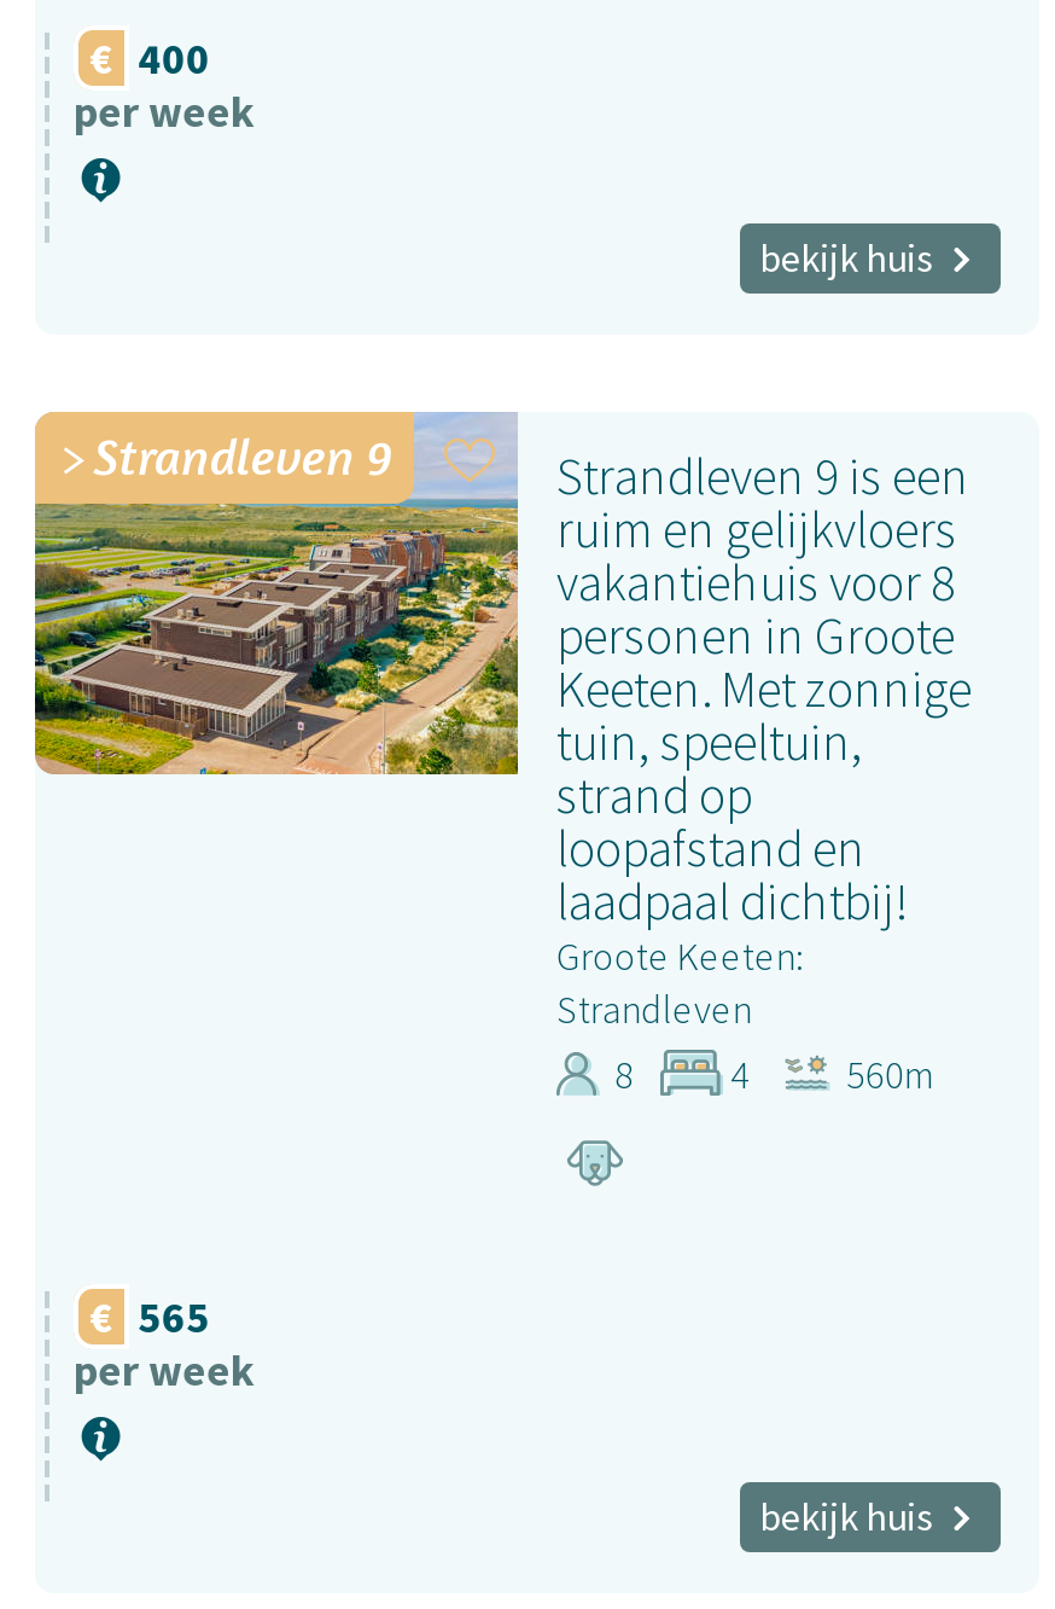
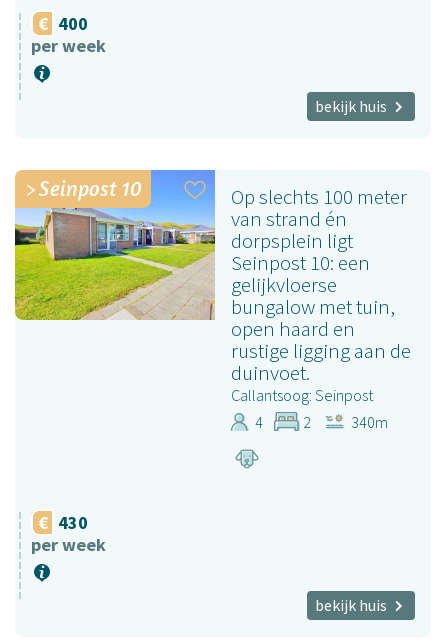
- [image]
- Strandleven 9
- Strandleven 9 is een
- ruim en gelijkvloers
- vakantiehuis voor 8
- personen in Groote
- Keeten. Met zonnige
- tuin, speeltuin,
- strand op
- loopafstand en
- laadpaal dichtbij!
- Groote Keeten:
- Strandleven
- 8
+ [image]
+ Seinpost 10
+ Op slechts 100 meter
+ van strand én
+ dorpsplein ligt
+ Seinpost 10: een
+ gelijkvloerse
+ bungalow met tuin,
+ open haard en
+ rustige ligging aan de
+ duinvoet.
+ Callantsoog: Seinpost

- 560m
+ 2
+ 340m

- 565
+ 430
